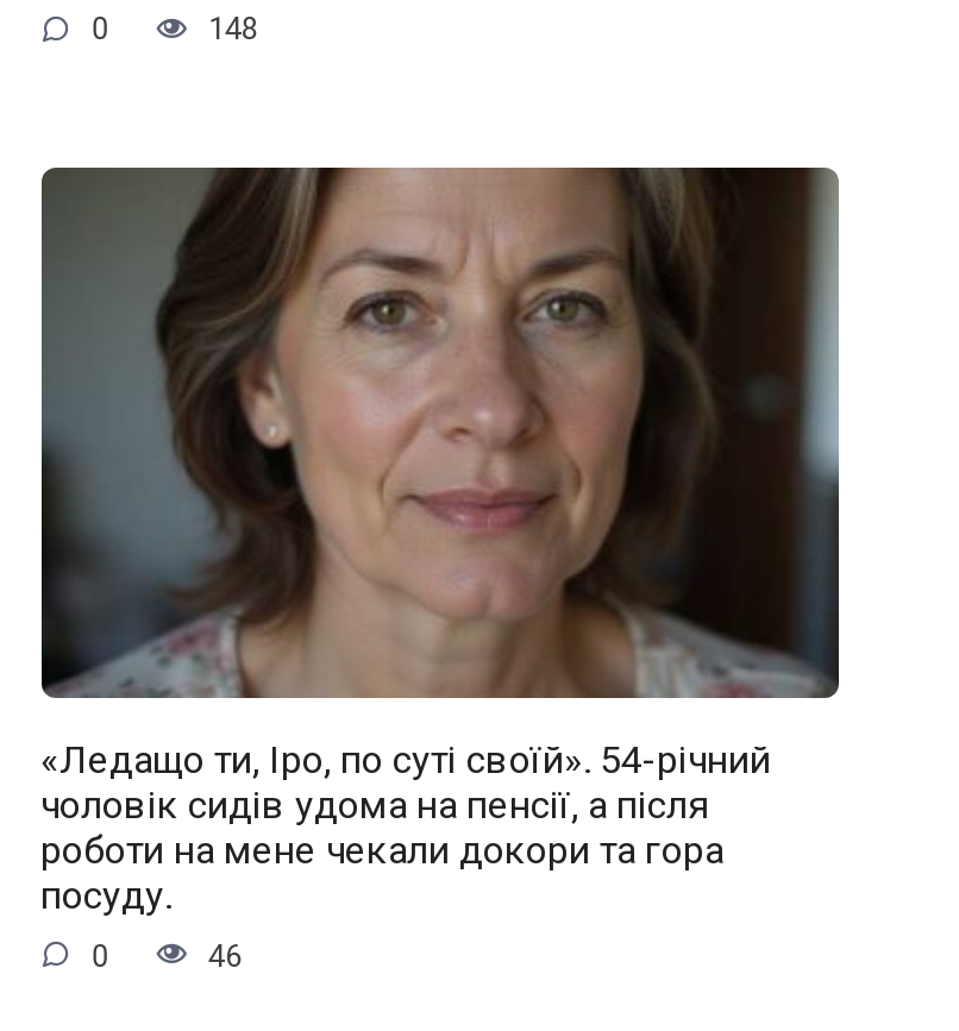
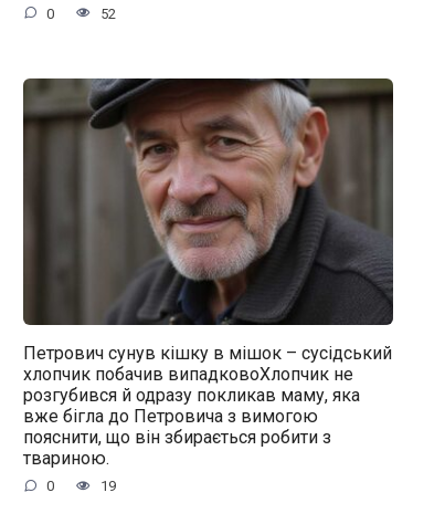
- 148
+ 52

- [image]
+ [image]

- «Ледащо ти, Іро, по суті своїй». 54-річний
- чоловік сидів удома на пенсії, а після
- роботи на мене чекали докори та гора
- посуду.
+ Петрович сунув кішку в мішок – сусідський
+ хлопчик побачив випадковоХлопчик не
+ розгубився й одразу покликав маму, яка
+ вже бігла до Петровича з вимогою
+ пояснити, що він збирається робити з
+ твариною.

- 46
+ 19
